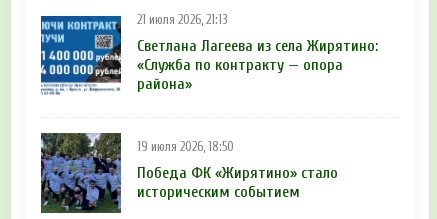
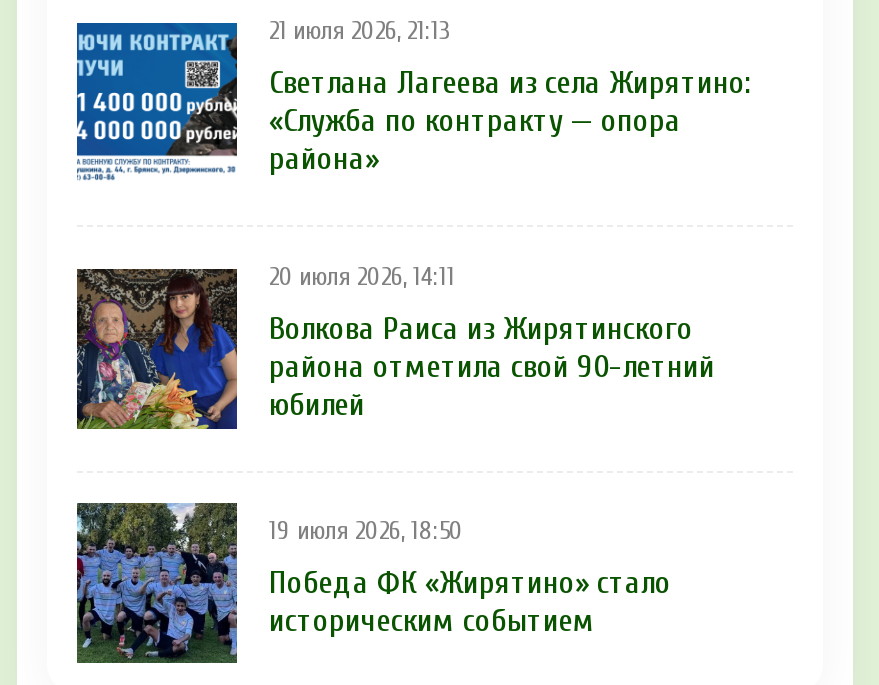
+ [image]
+ 20 июля 2026, 14:11
+ Волкова Раиса из Жирятинского
+ района отметила свой 90-летний
+ юбилей
